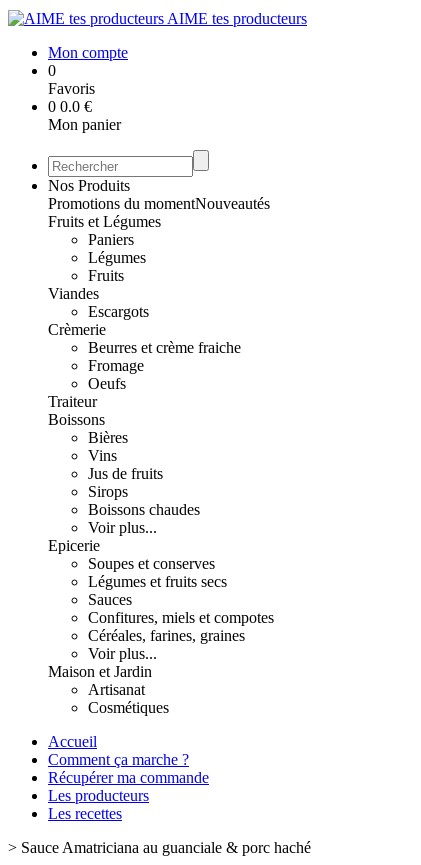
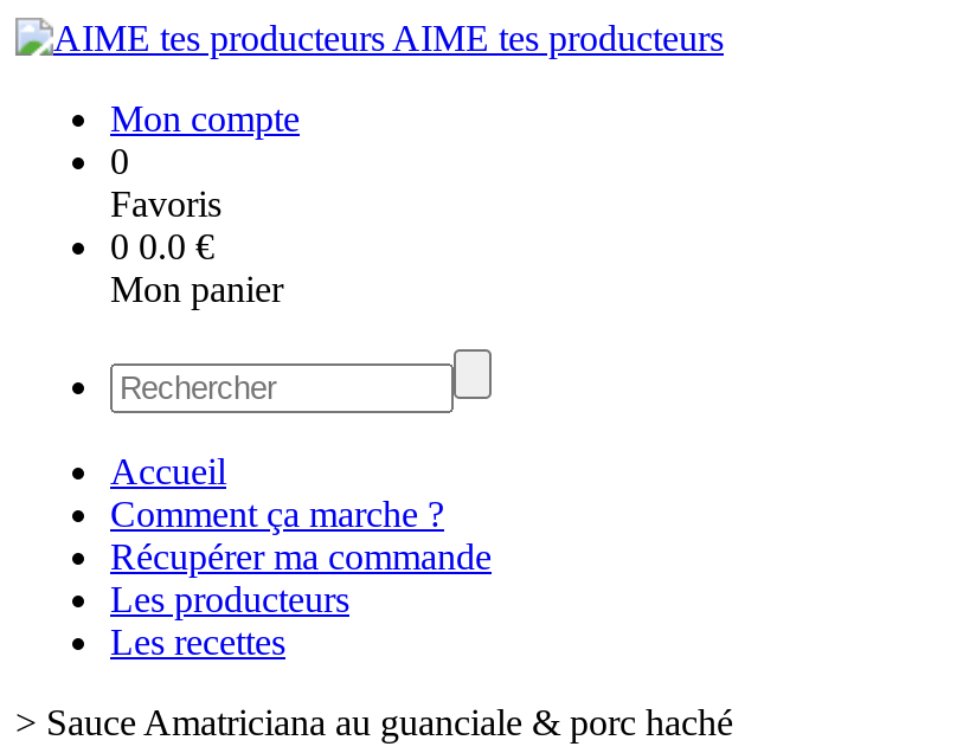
- Nos Produits
- Promotions du momentNouveautés
- Fruits et Légumes
- Paniers
- Légumes
- Fruits
- Viandes
- Escargots
- Crèmerie
- Beurres et crème fraiche
- Fromage
- Oeufs
- Traiteur
- Boissons
- Bières
- Vins
- Jus de fruits
- Sirops
- Boissons chaudes
- Voir plus...
- Epicerie
- Soupes et conserves
- Légumes et fruits secs
- Sauces
- Confitures, miels et compotes
- Céréales, farines, graines
- Voir plus...
- Maison et Jardin
- Artisanat
- Cosmétiques
